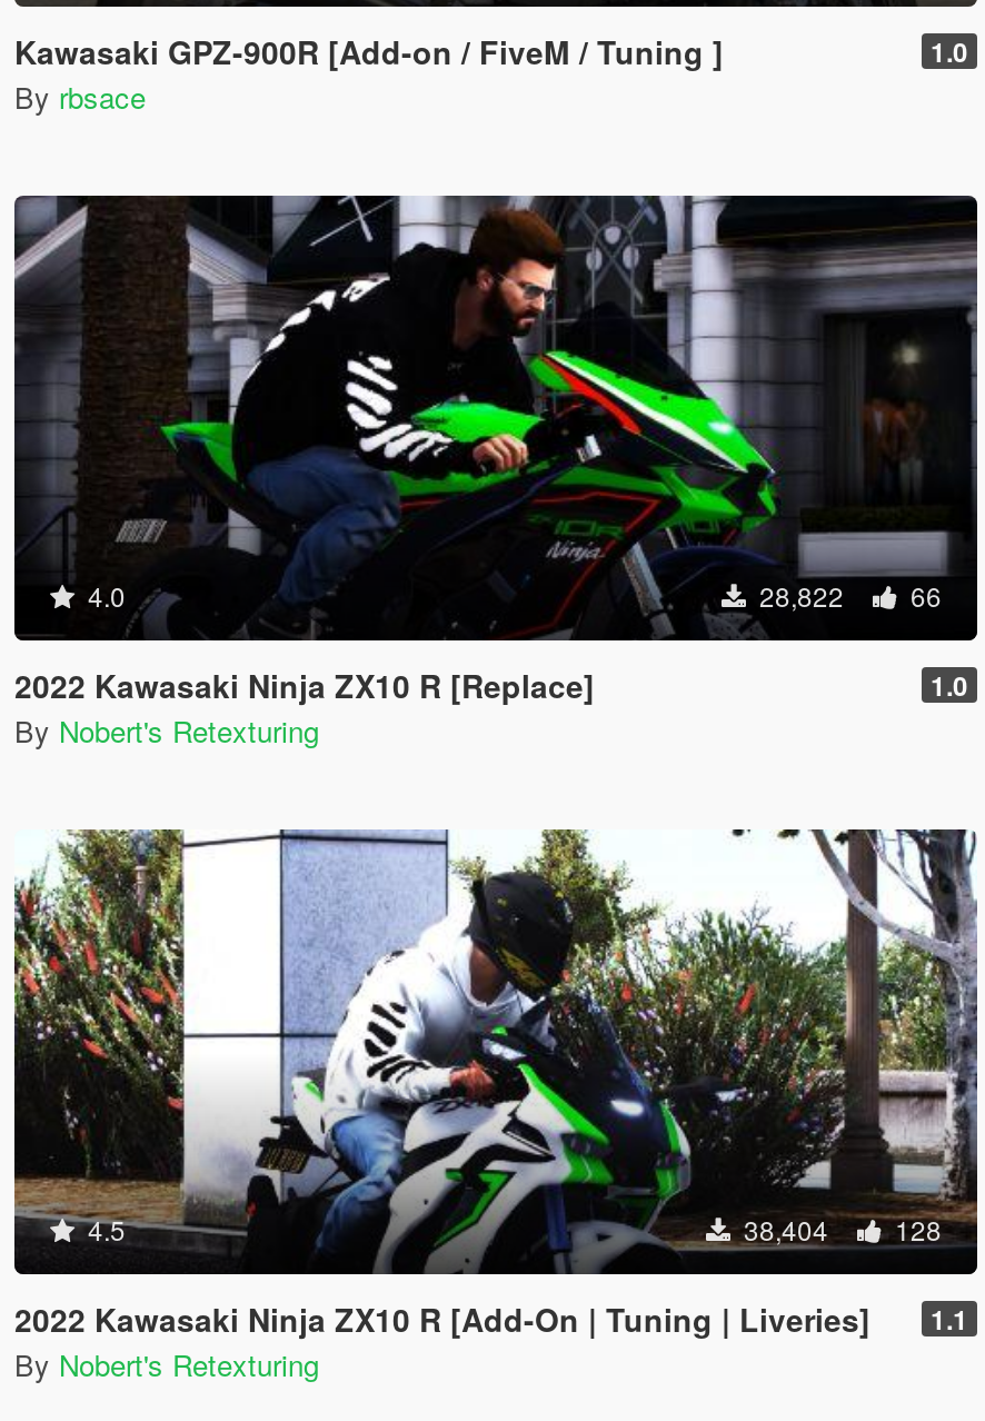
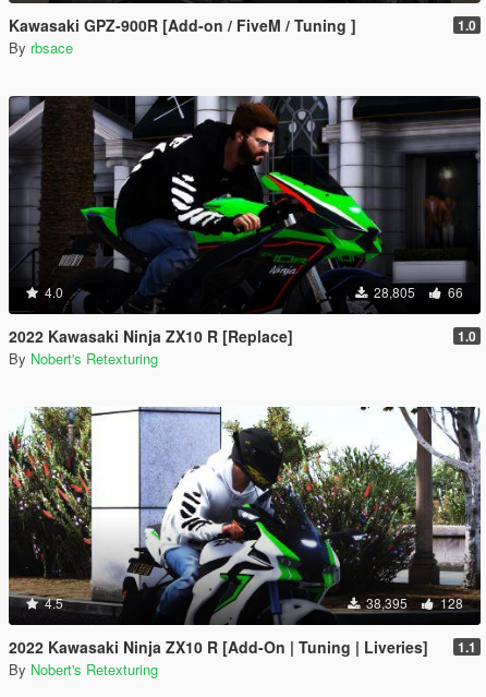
- 28,822 66
+ 28,805 66

- 38,404 128
+ 38,395 128
